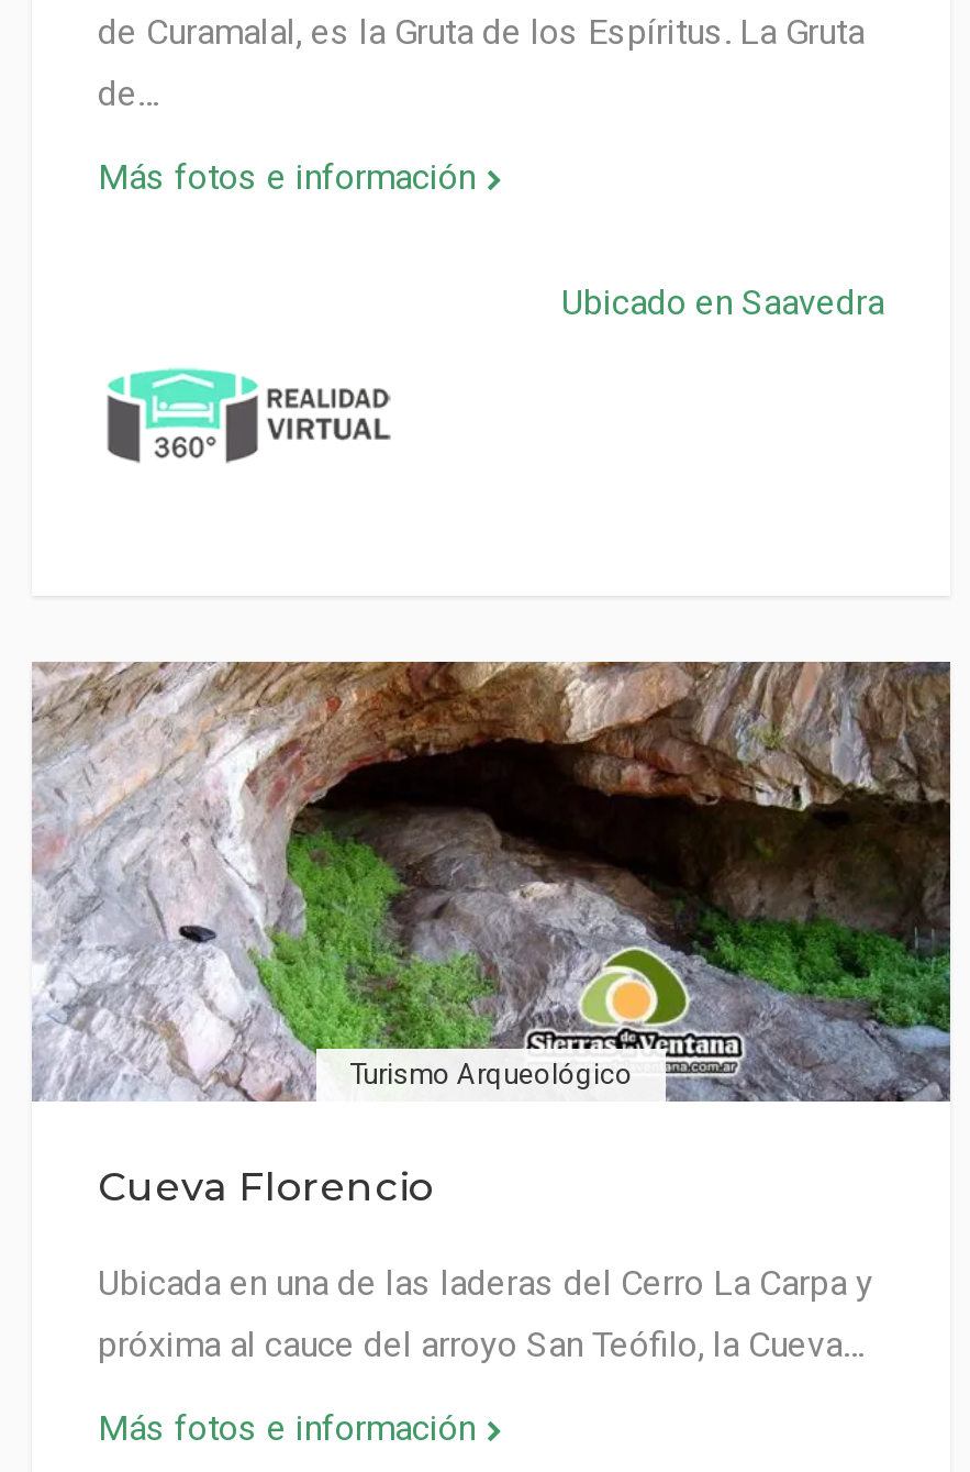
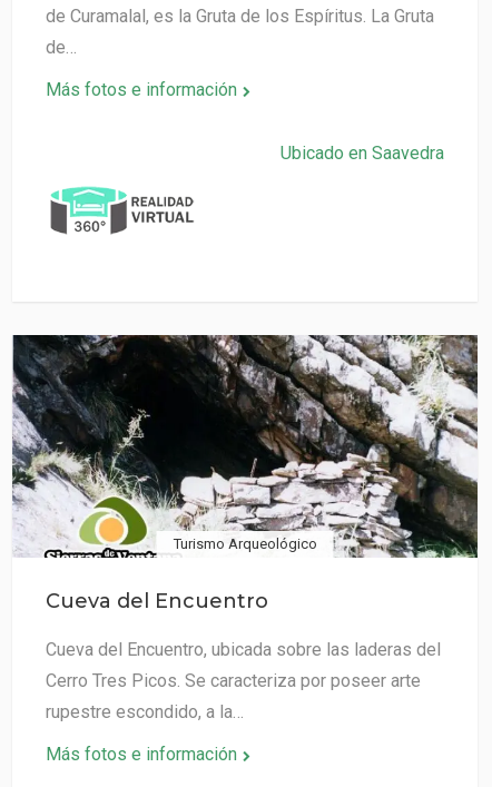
- [image]
- Cueva Florencio
- Ubicada en una de las laderas del Cerro La Carpa y
- próxima al cauce del arroyo San Teófilo, la Cueva…
+ [image]
+ Cueva del Encuentro
+ Cueva del Encuentro, ubicada sobre las laderas del
+ Cerro Tres Picos. Se caracteriza por poseer arte
+ rupestre escondido, a la…
